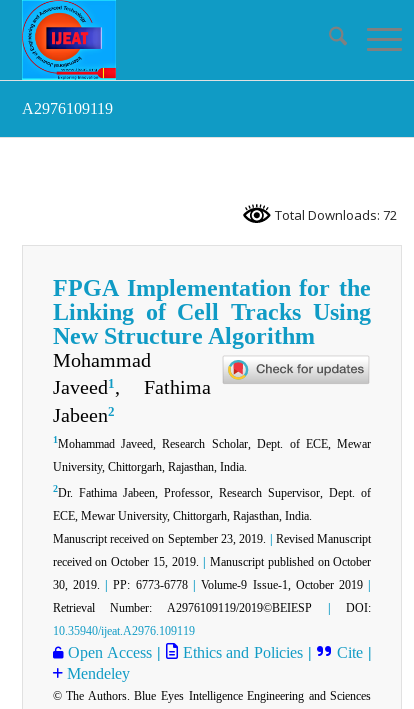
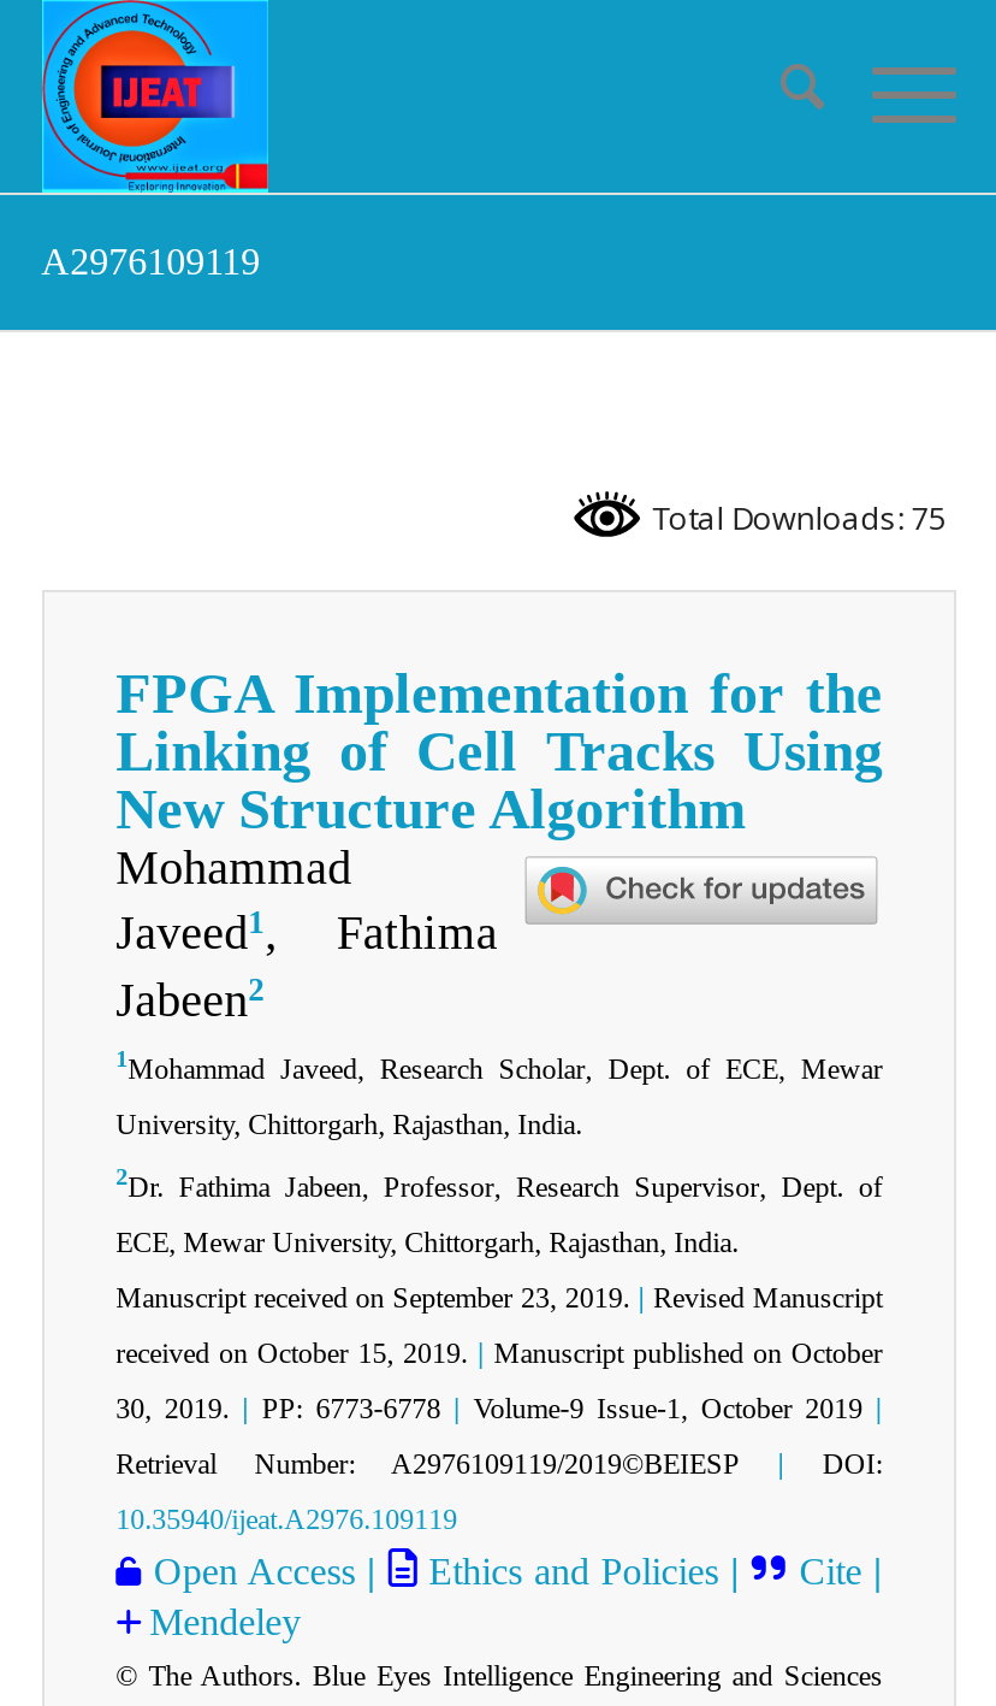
- Total Downloads: 72
+ Total Downloads: 75
